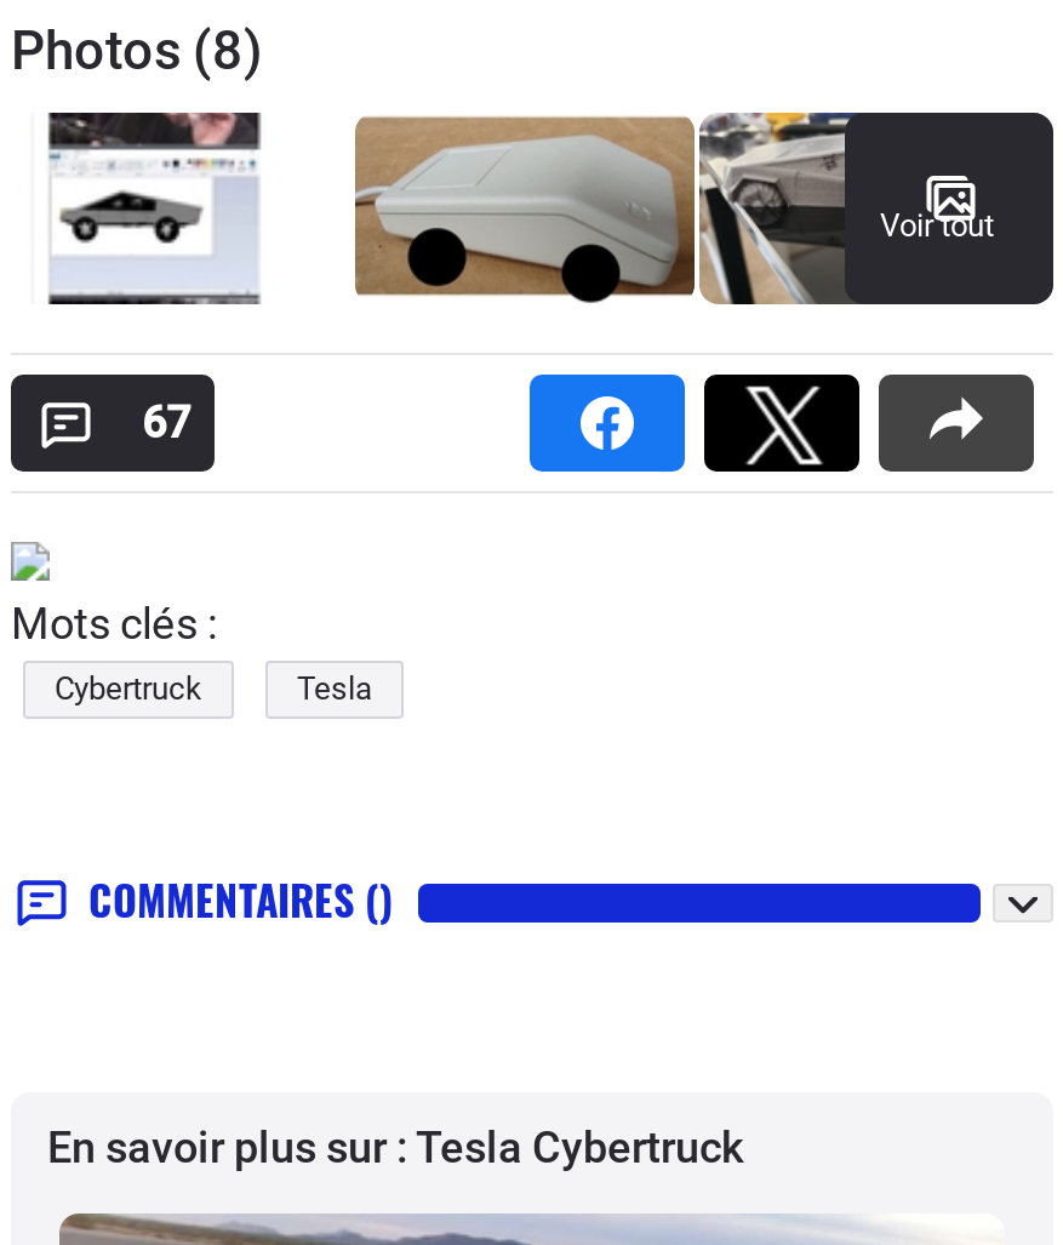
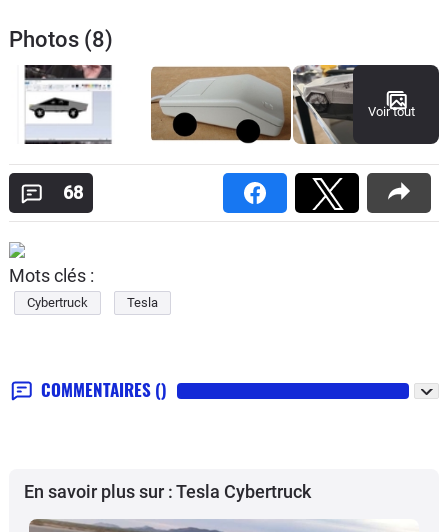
- 67
+ 68
